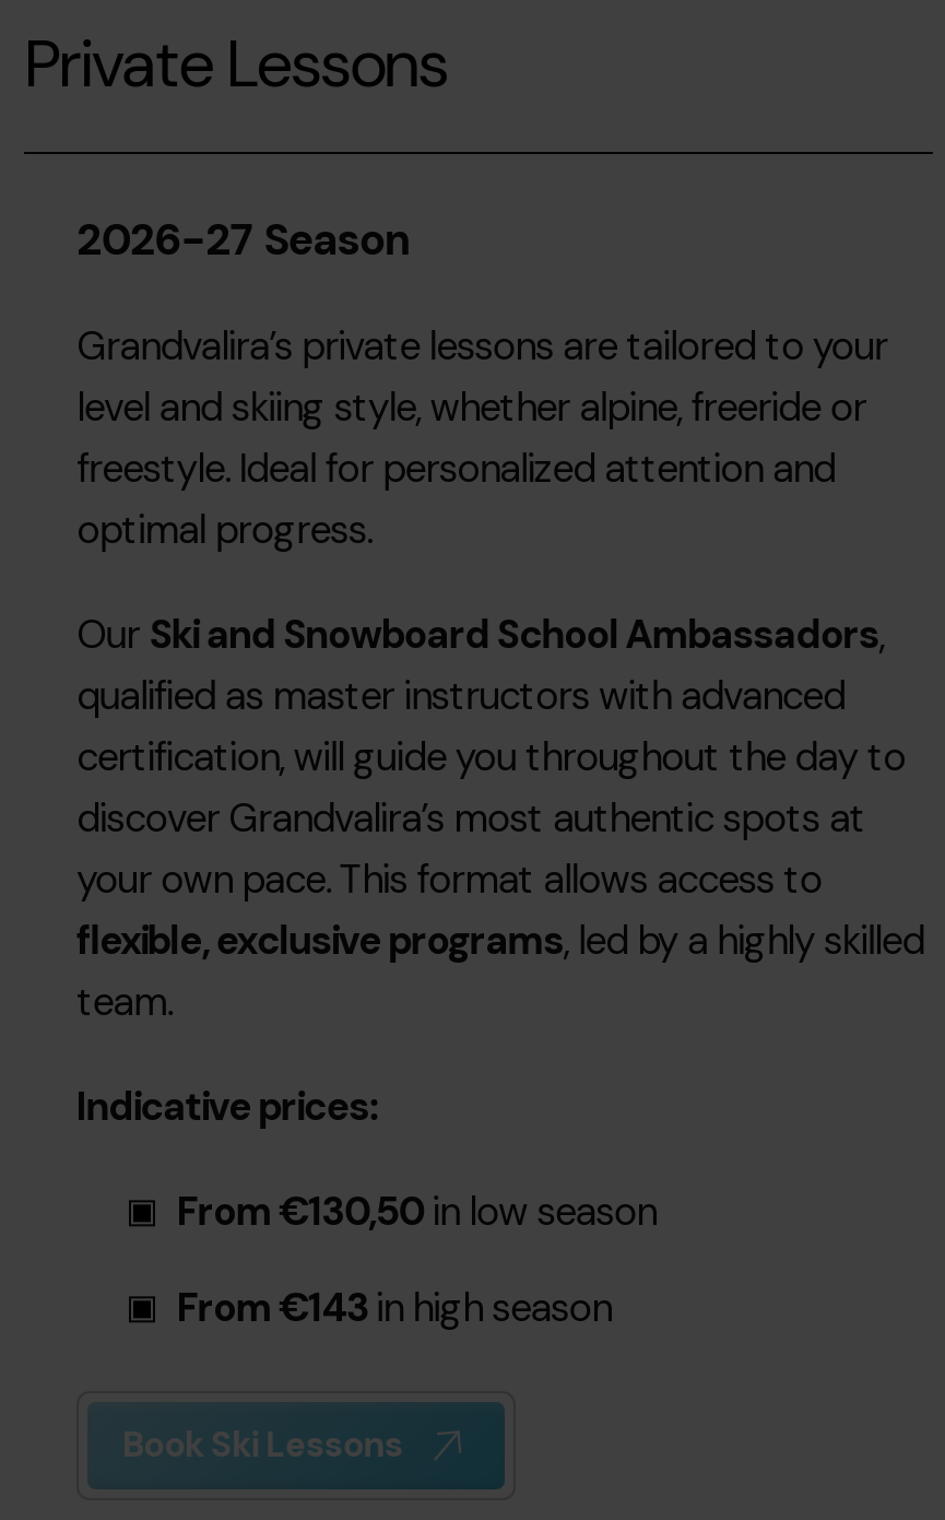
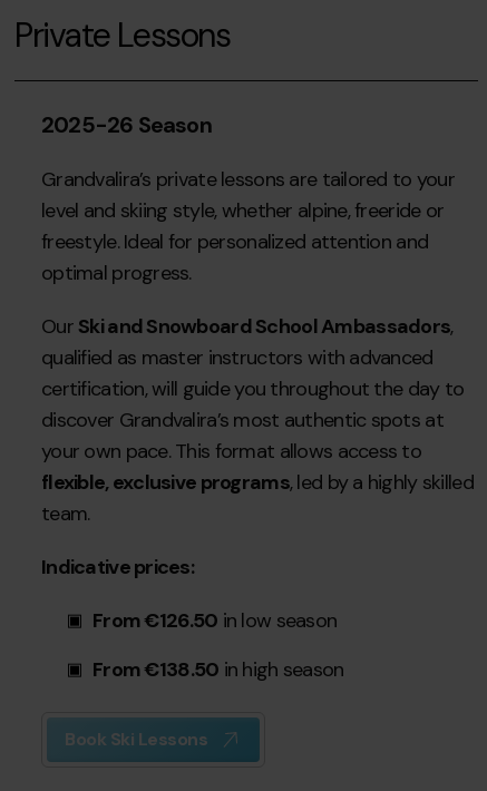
- 2026-27 Season
+ 2025-26 Season

- From €130,50 in low season
+ From €126.50 in low season

- From €143 in high season
+ From €138.50 in high season
